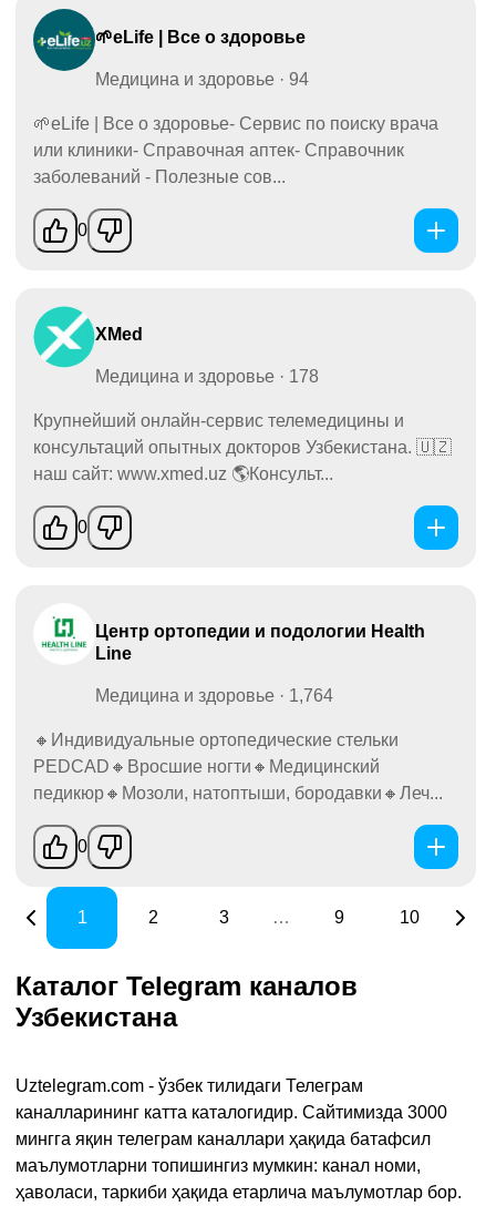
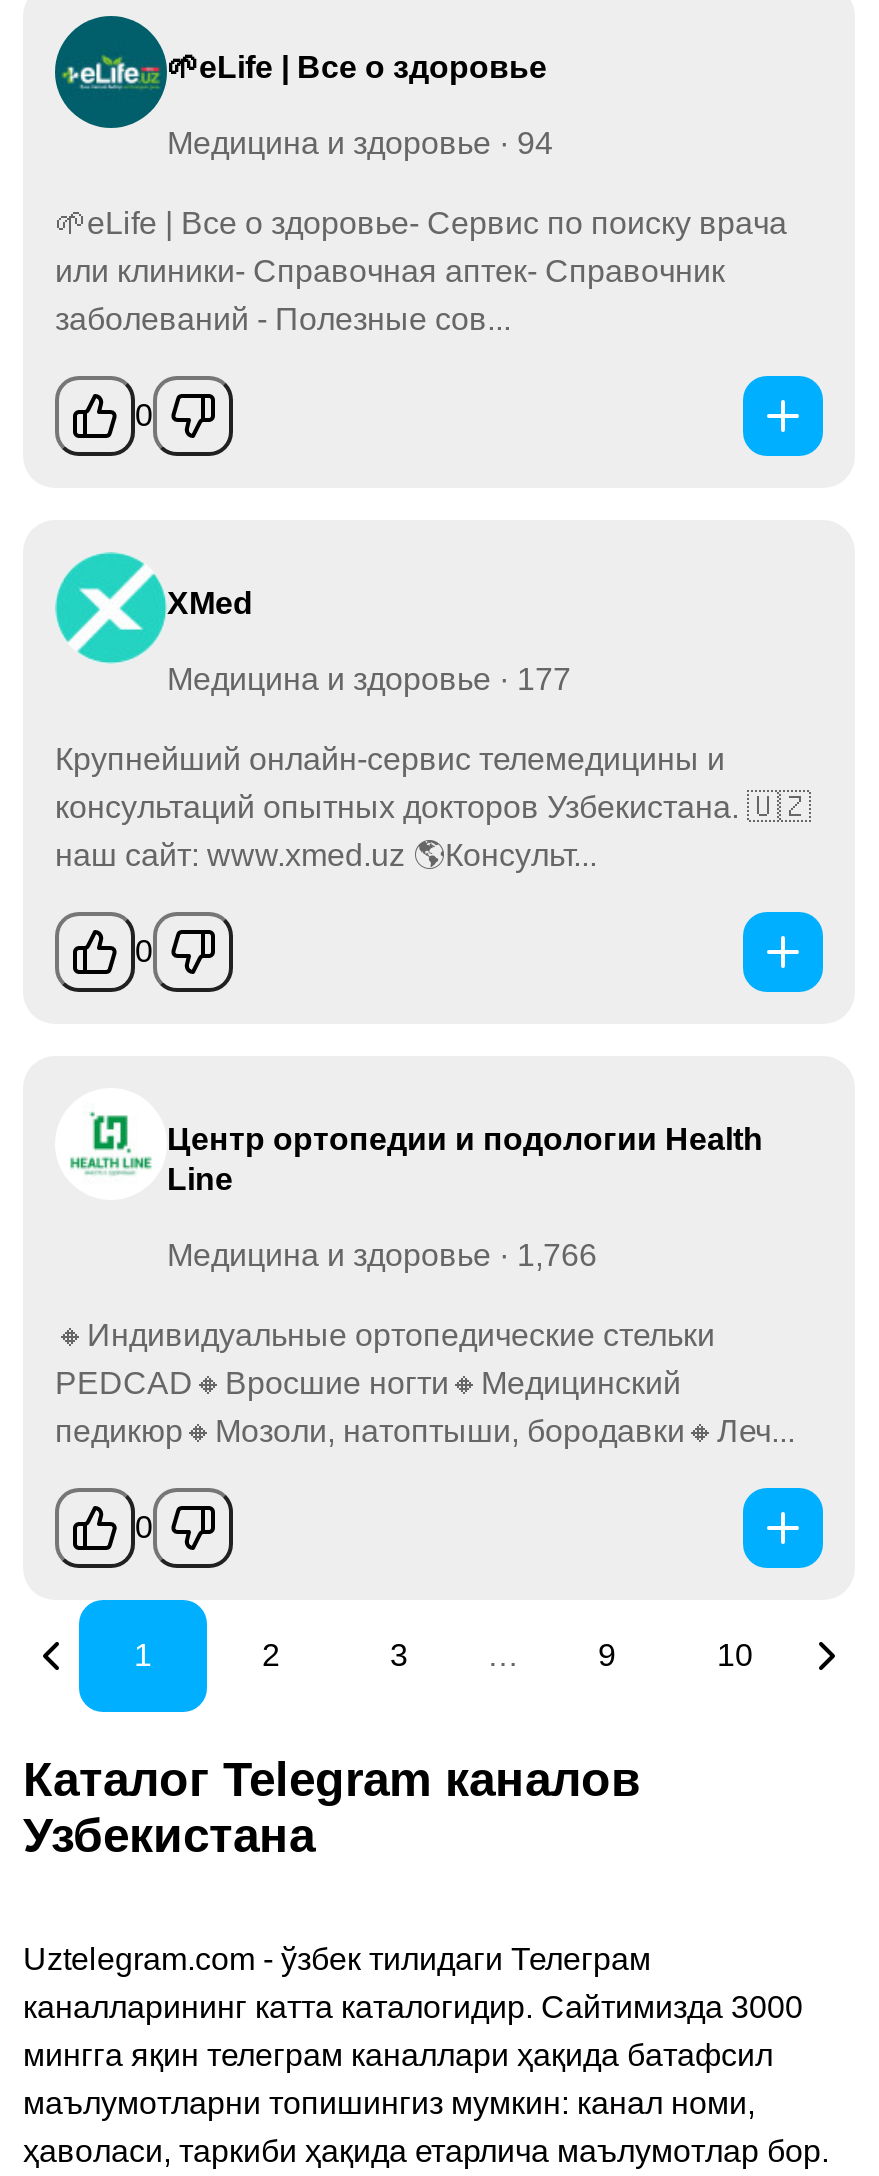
- Медицина и здоровье · 178
+ Медицина и здоровье · 177

- Медицина и здоровье · 1,764
+ Медицина и здоровье · 1,766
